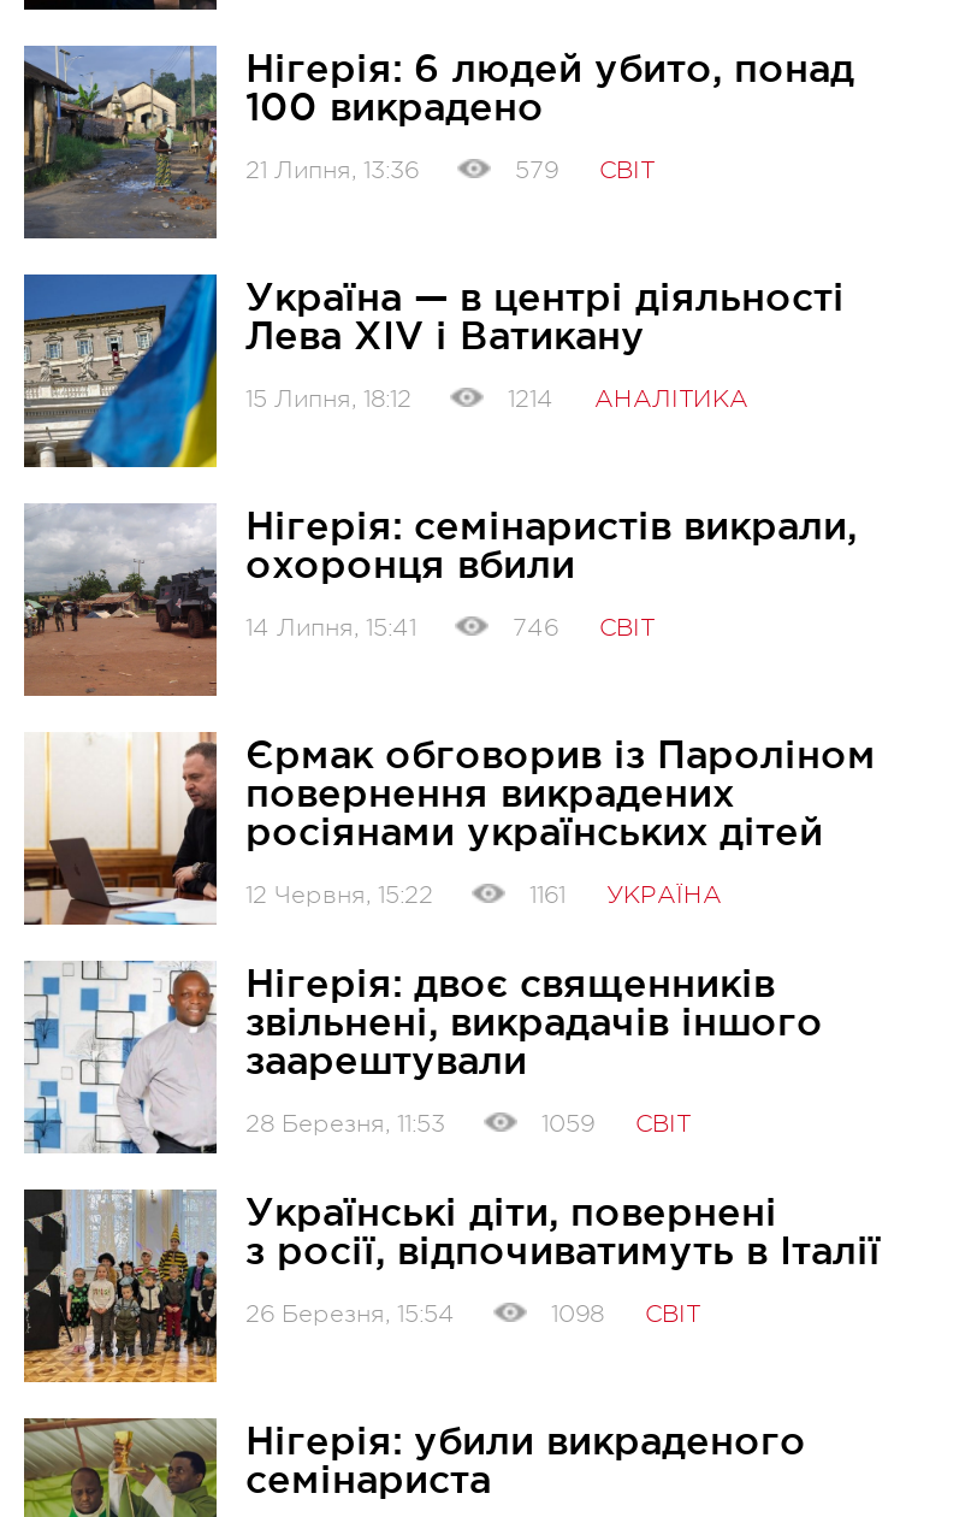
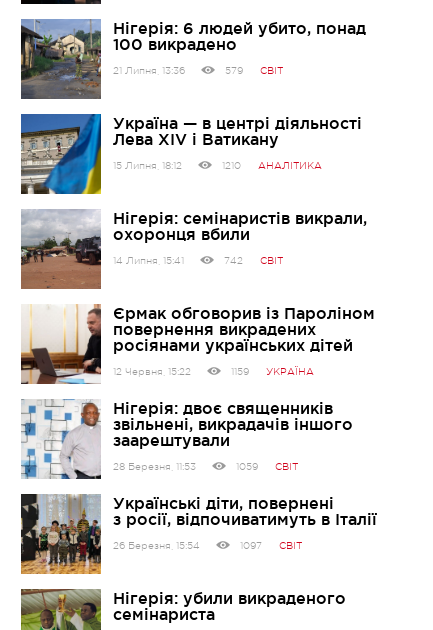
- 1214 АНАЛІТИКА
+ 1210 АНАЛІТИКА

- 746 СВІТ
+ 742 СВІТ

- 1161 УКРАЇНА
+ 1159 УКРАЇНА

- 1098 СВІТ
+ 1097 СВІТ
